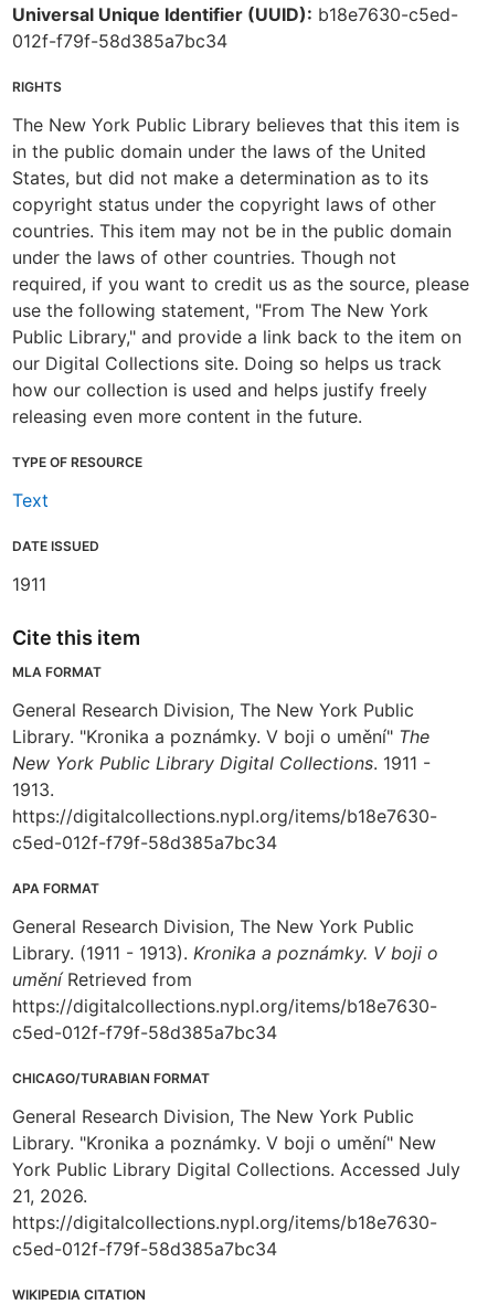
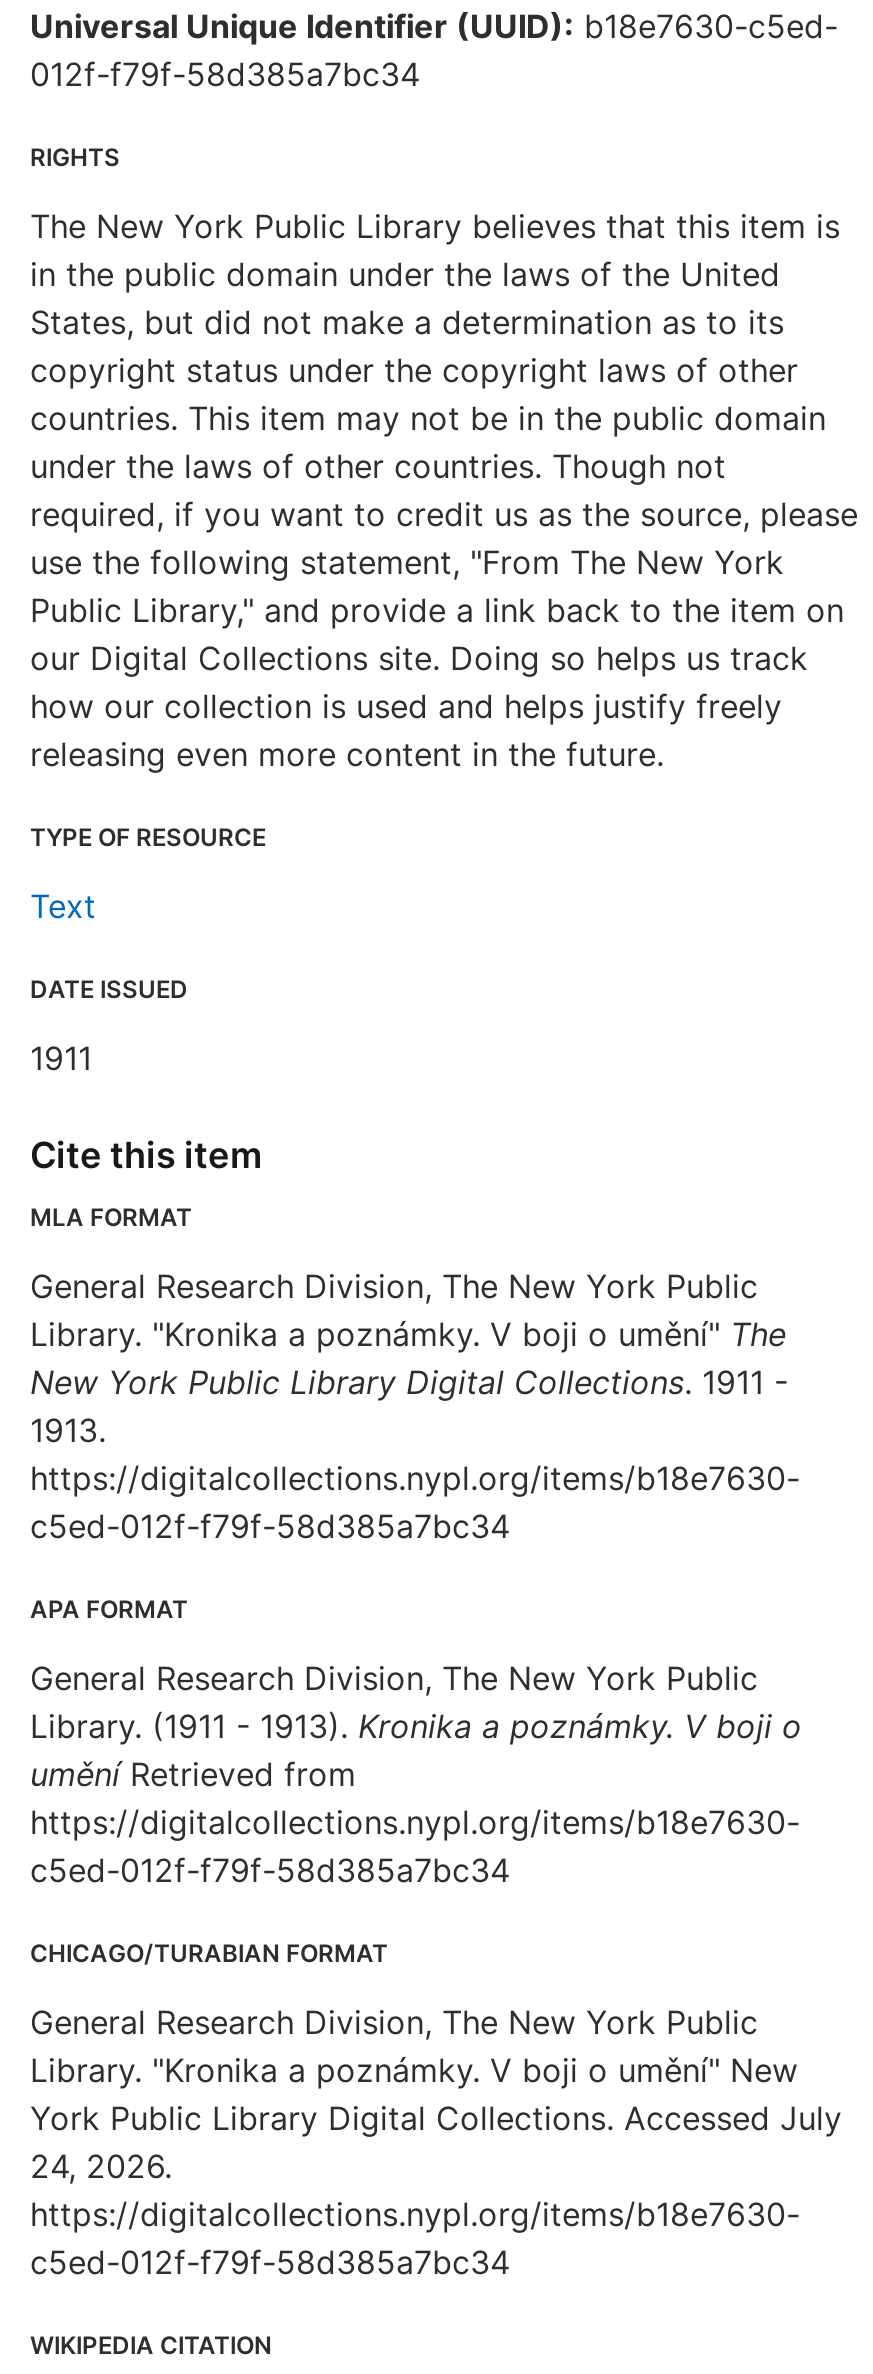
- 21, 2026.
+ 24, 2026.
